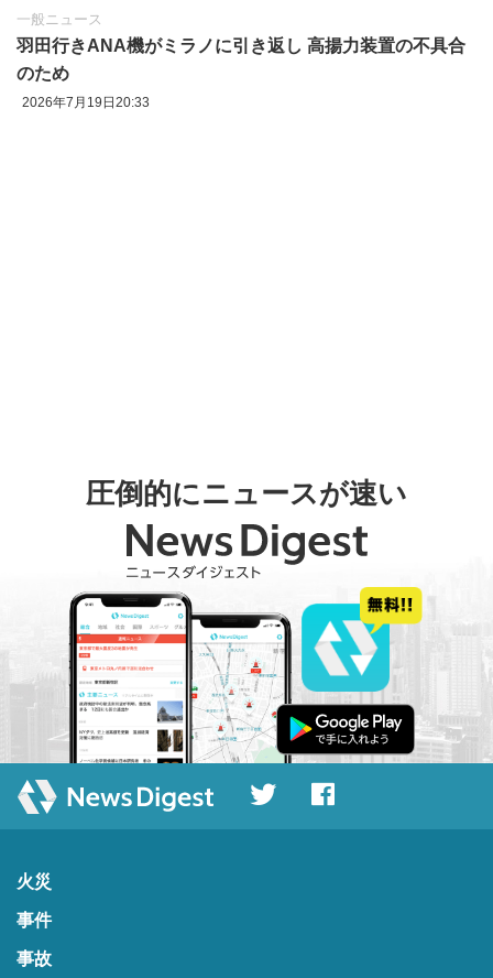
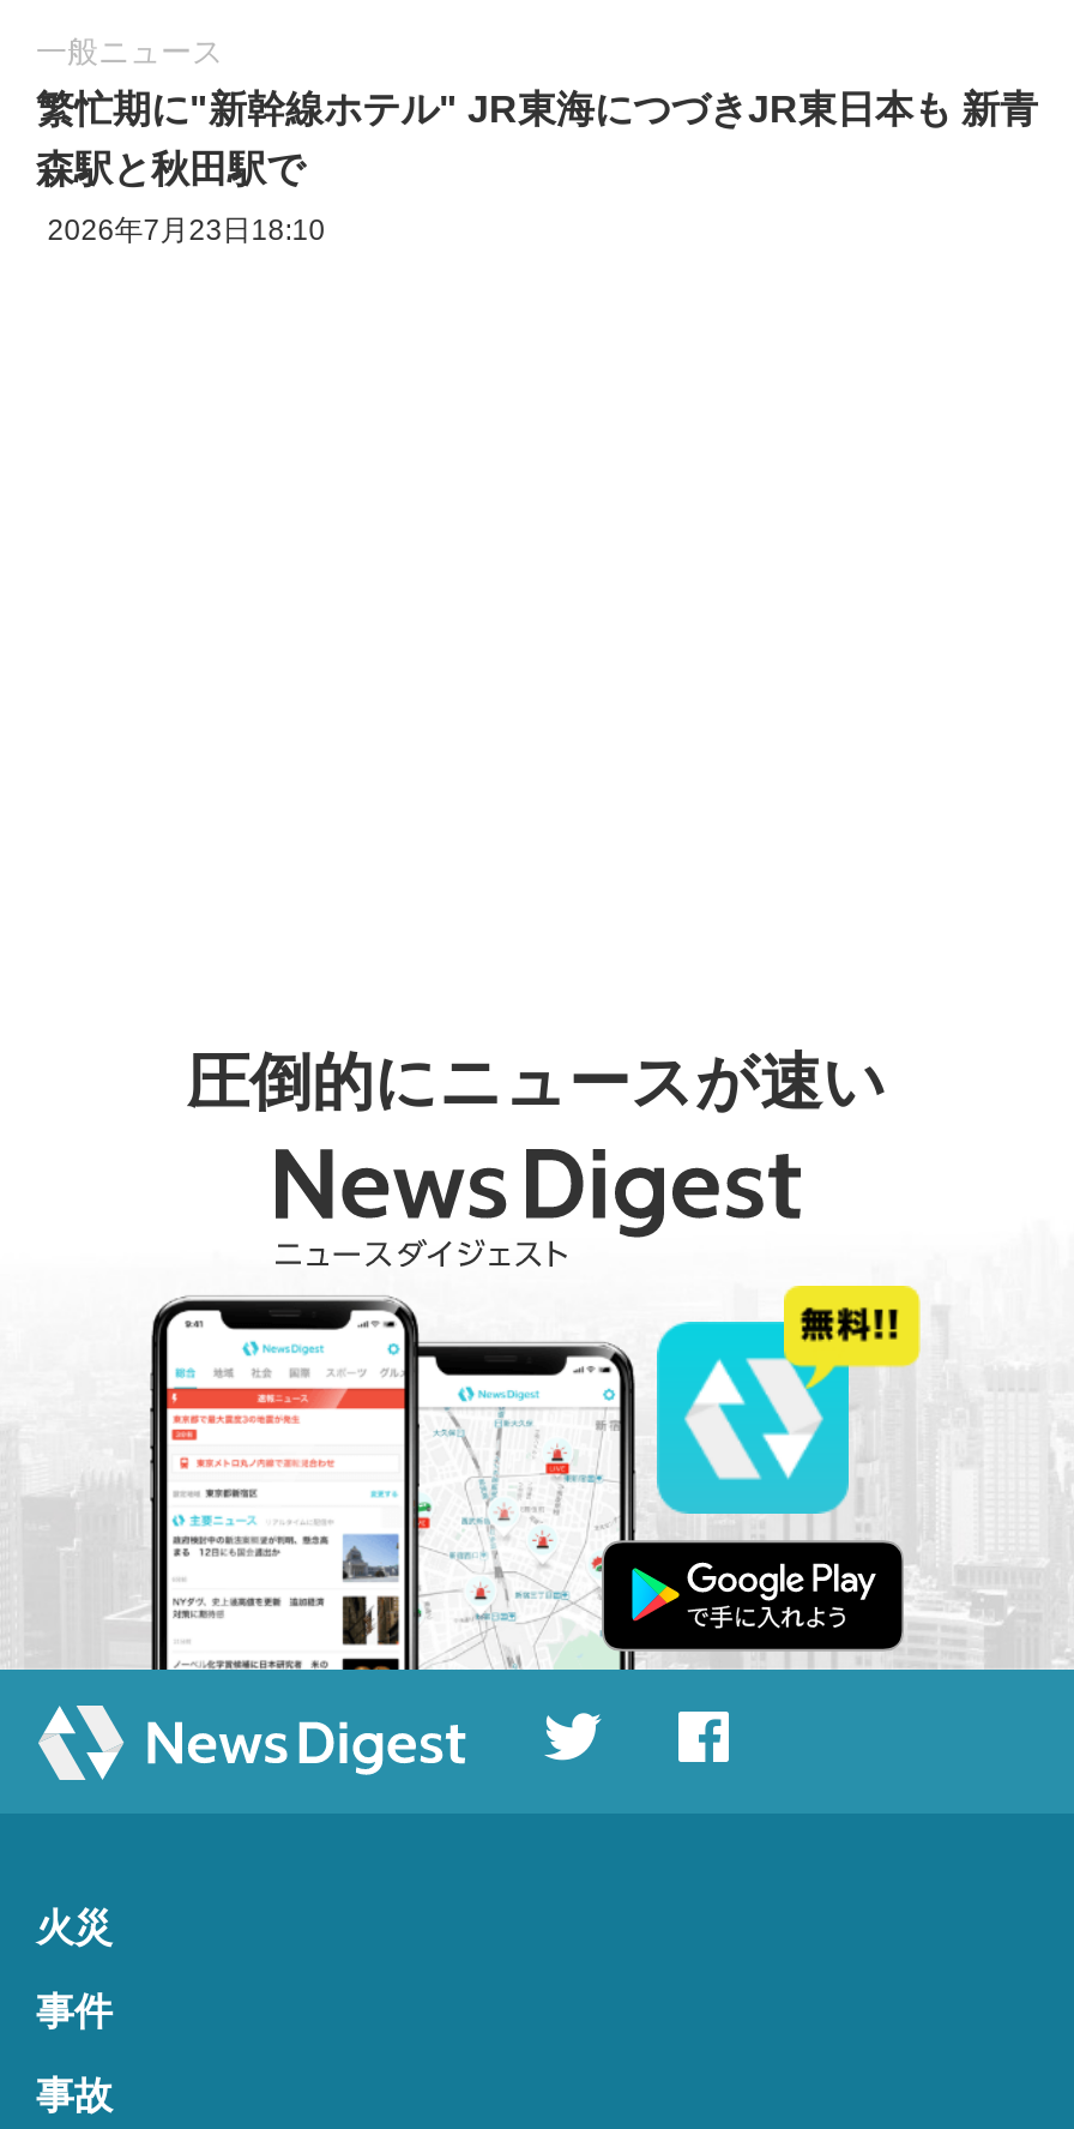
- 羽田行きANA機がミラノに引き返し 高揚力装置の不具合
+ 繁忙期に"新幹線ホテル" JR東海につづきJR東日本も 新青

- のため
+ 森駅と秋田駅で

- 2026年7月19日20:33
+ 2026年7月23日18:10
